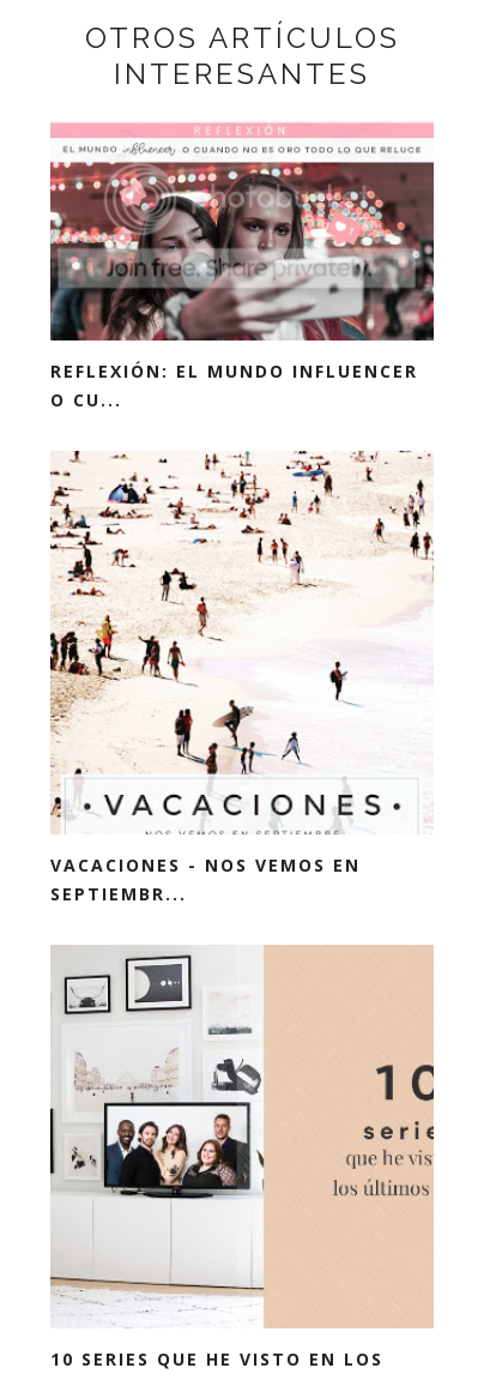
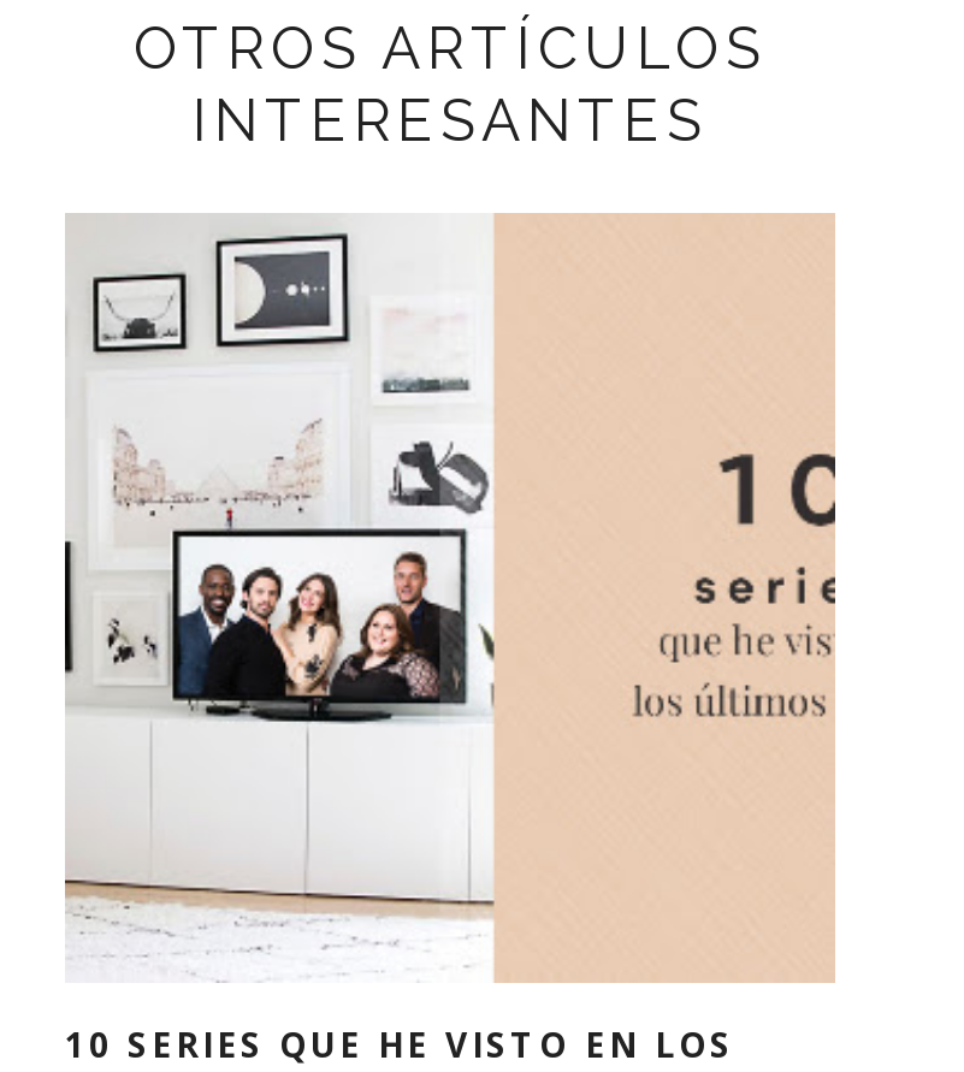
- [image]
- REFLEXIÓN: EL MUNDO INFLUENCER
- O CU...

- [image]
- VACACIONES - NOS VEMOS EN
- SEPTIEMBR...
